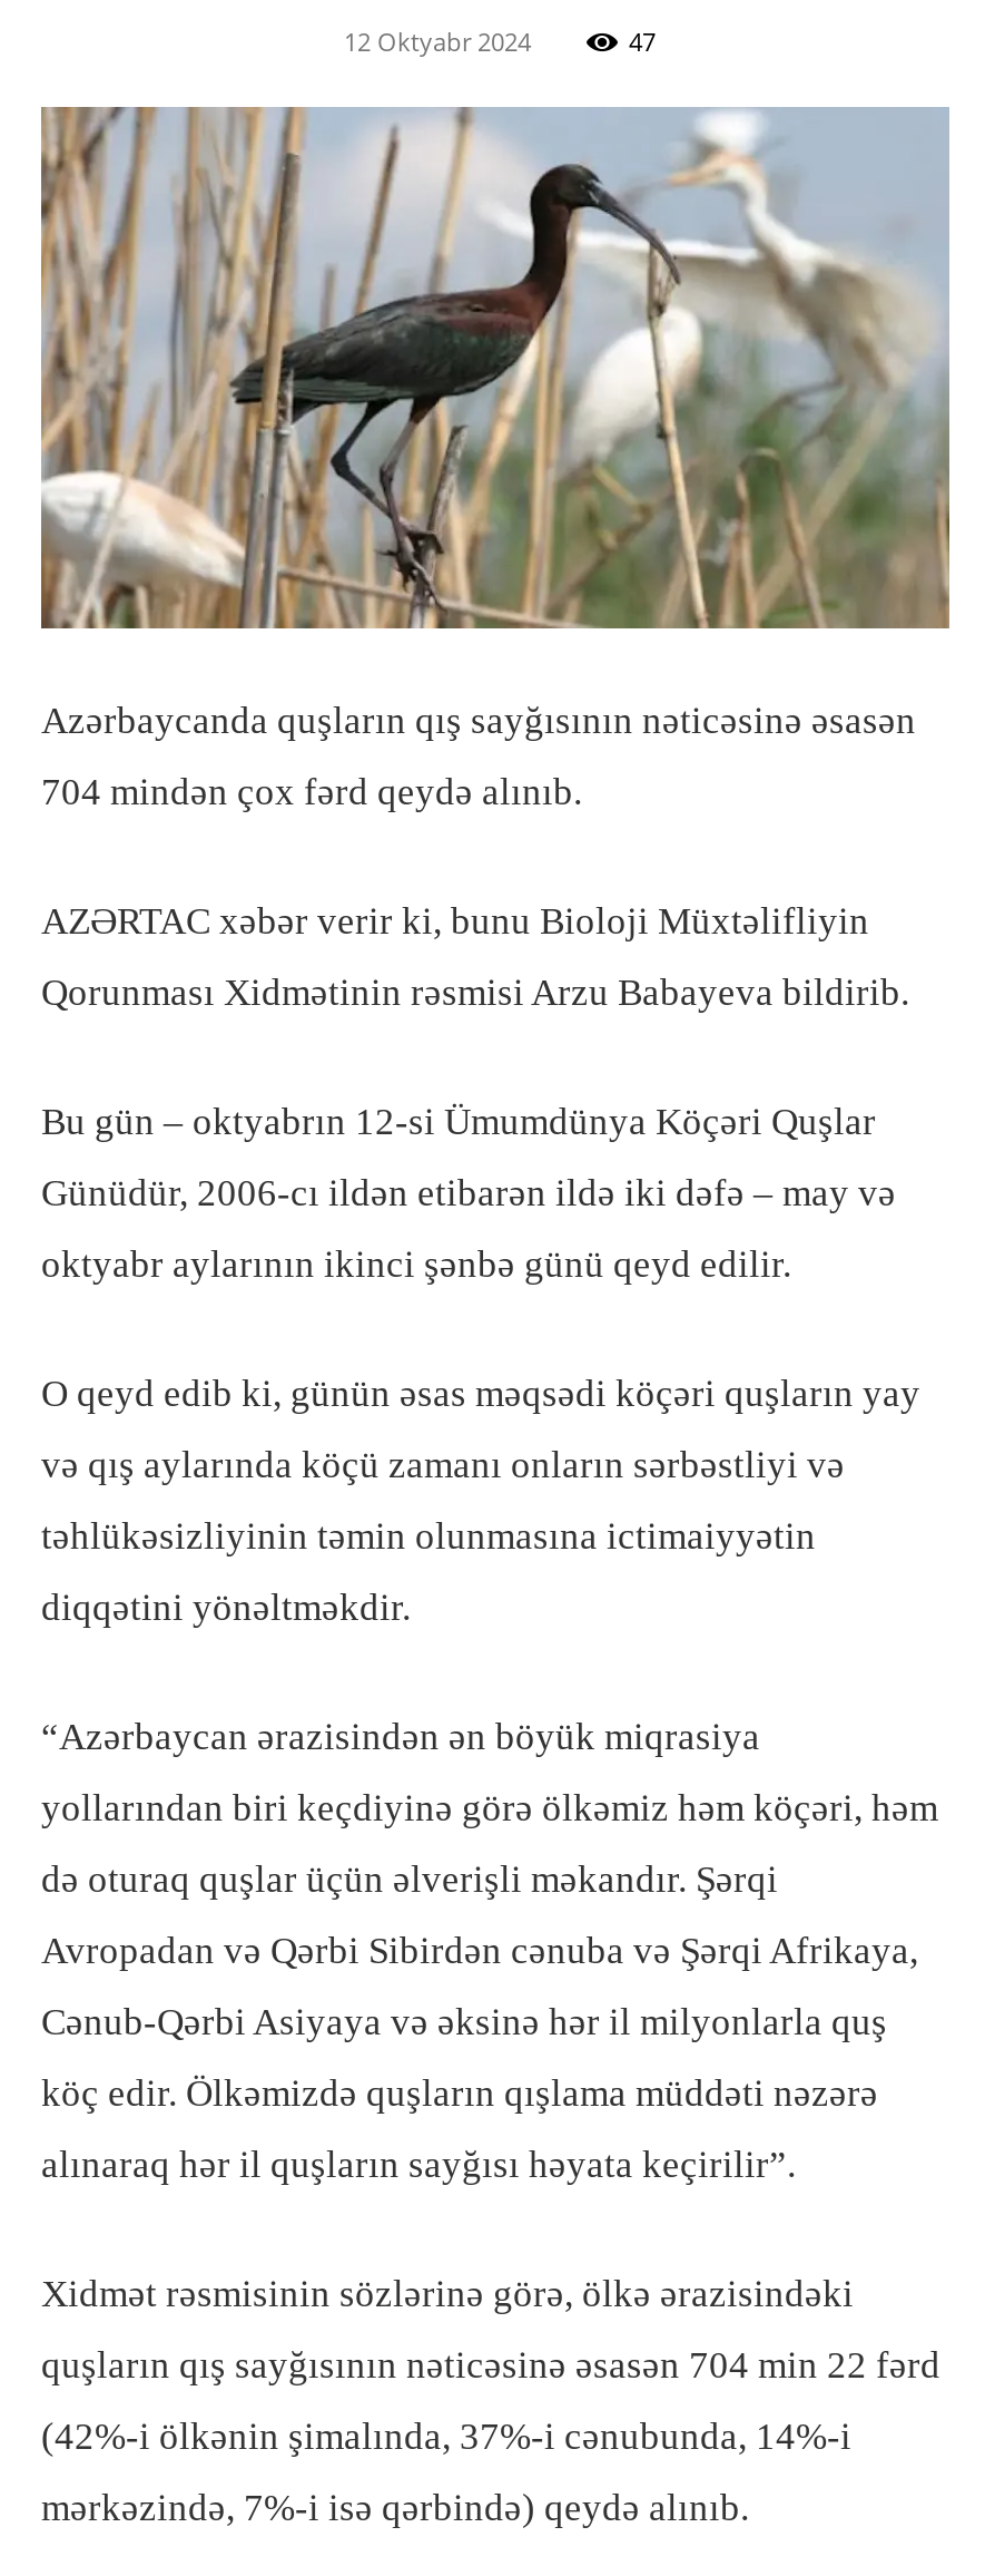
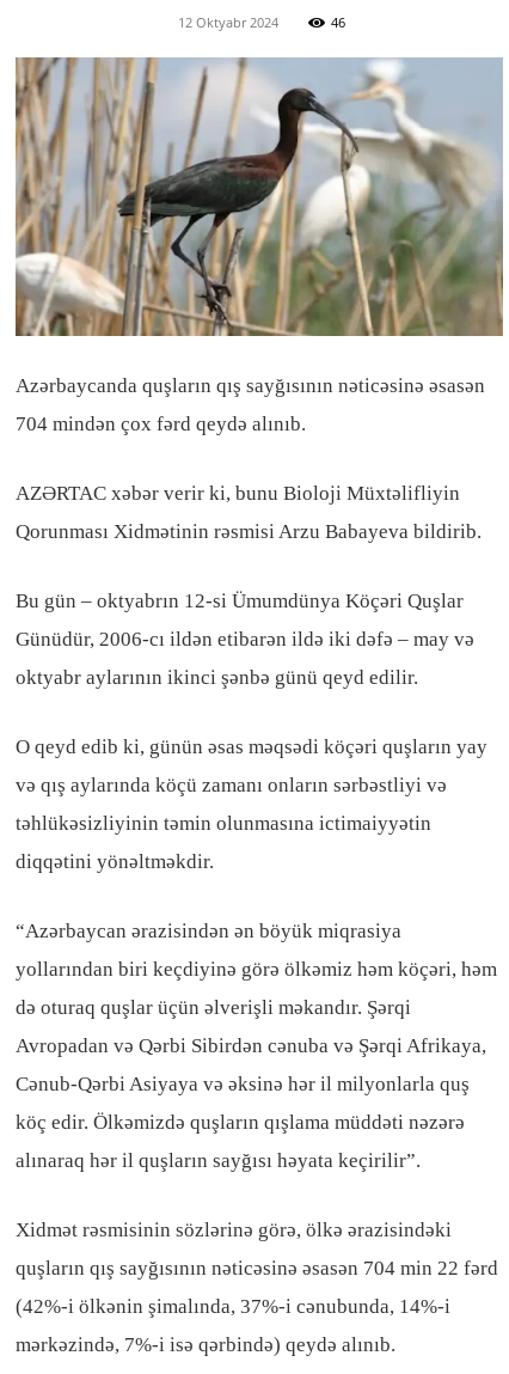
- 47
+ 46
